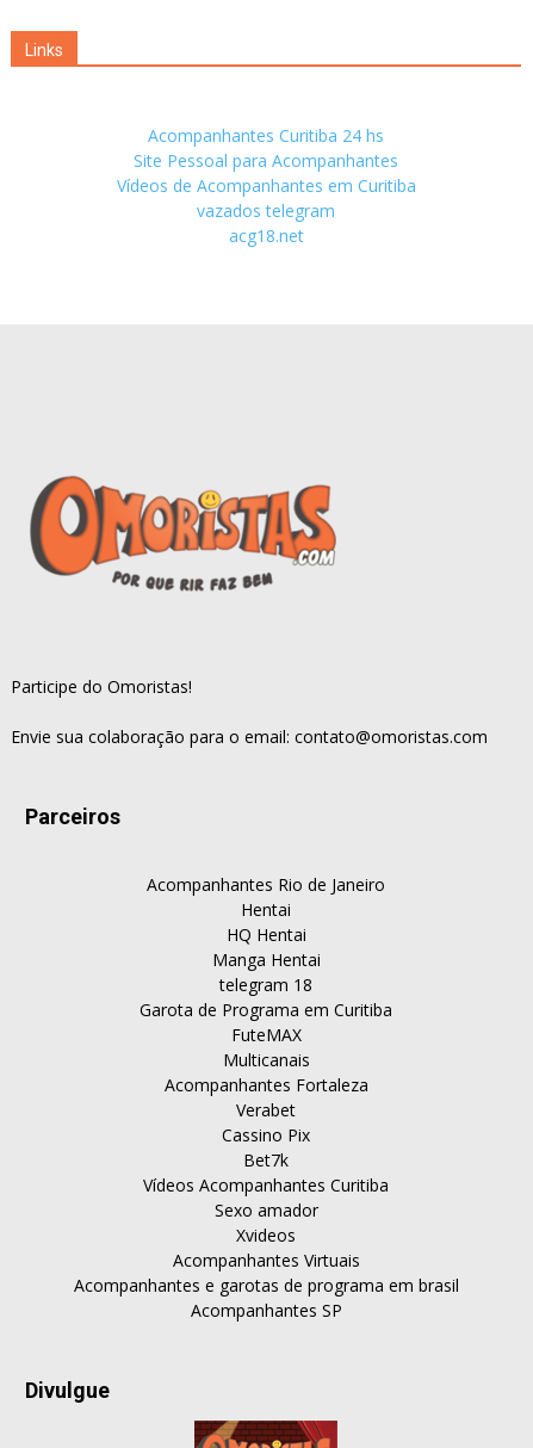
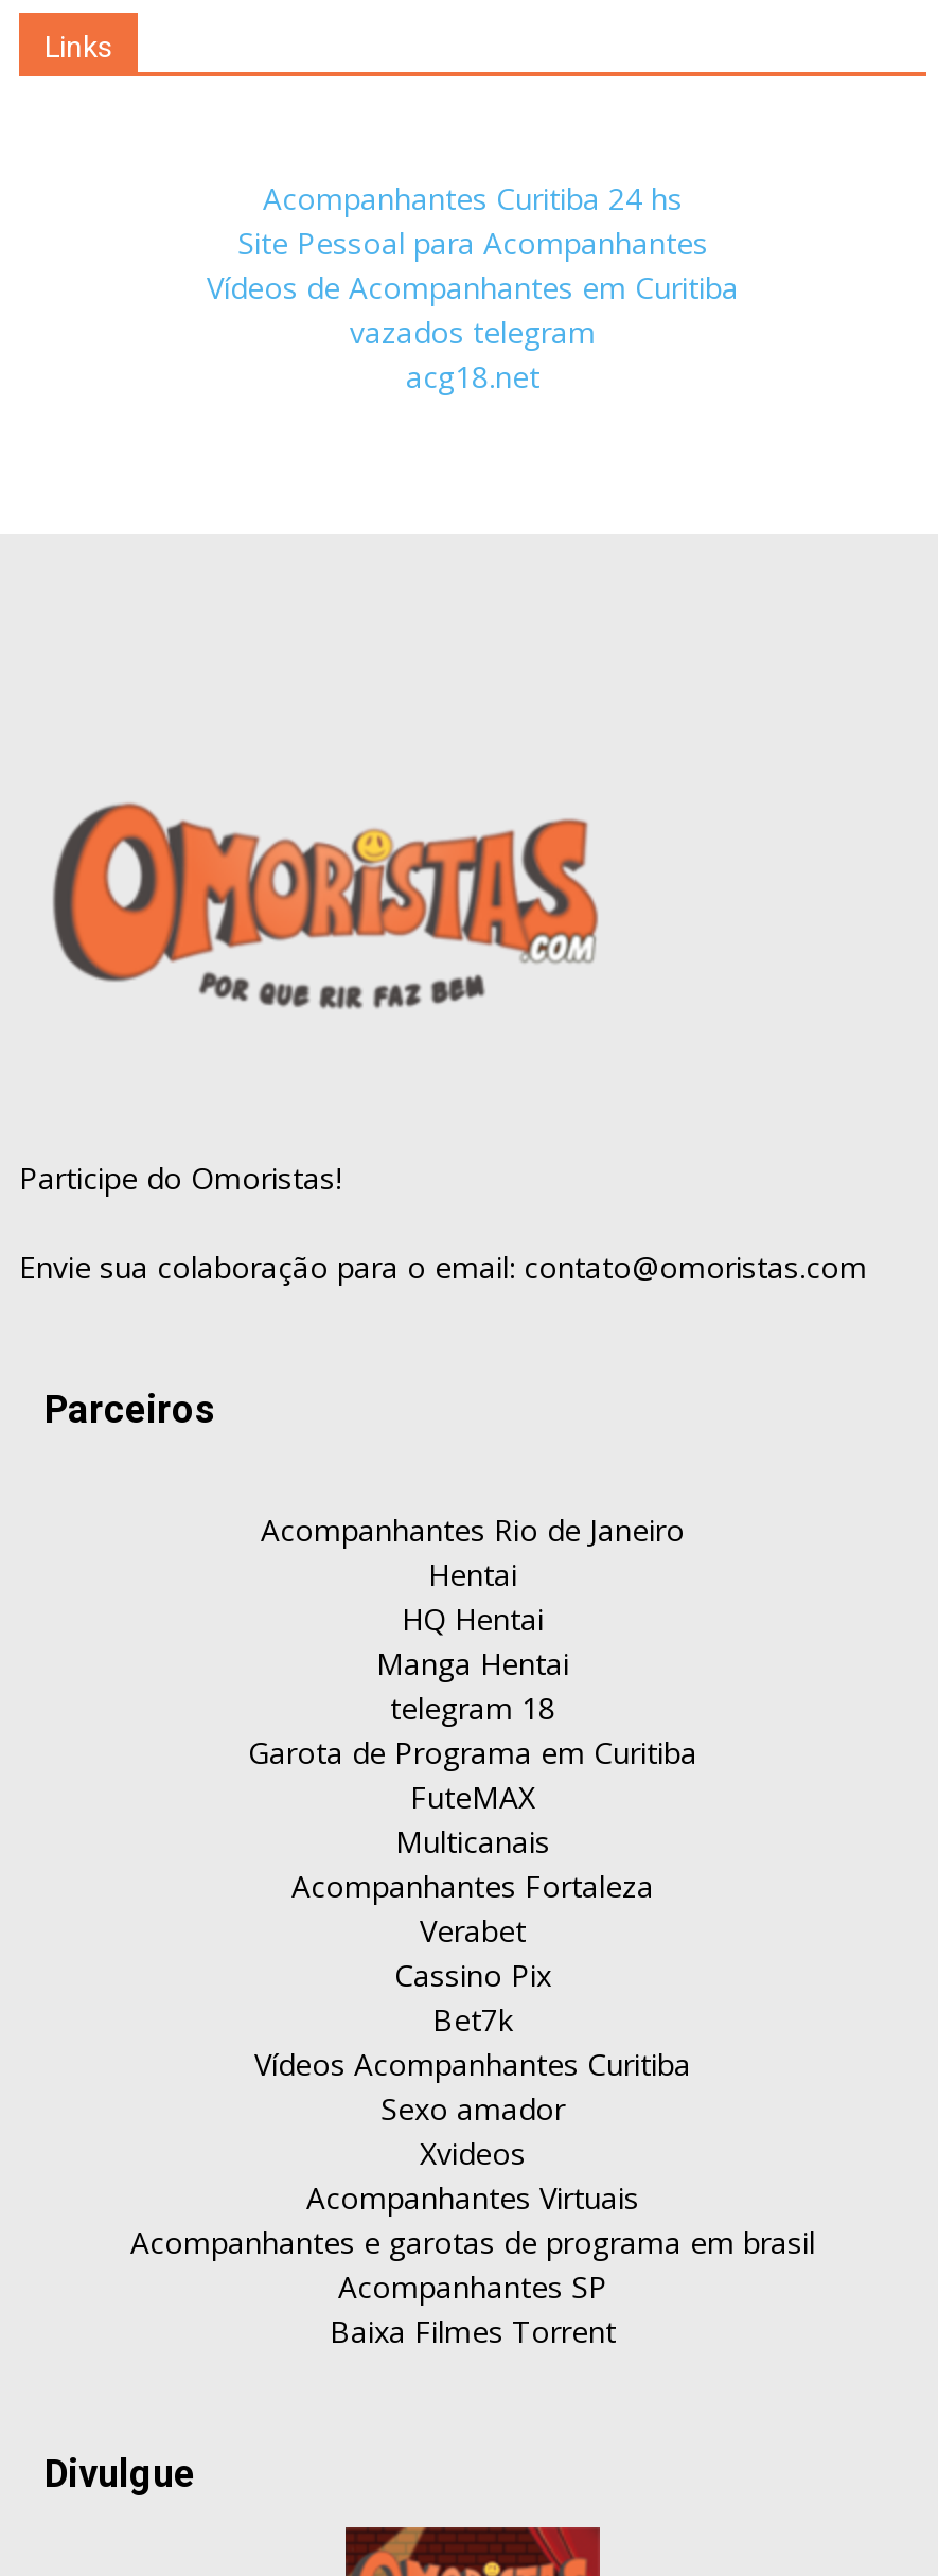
+ Baixa Filmes Torrent
